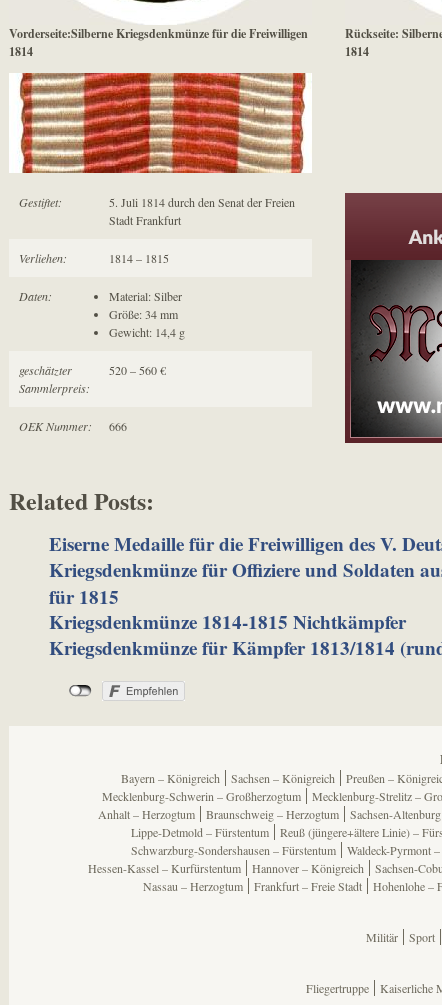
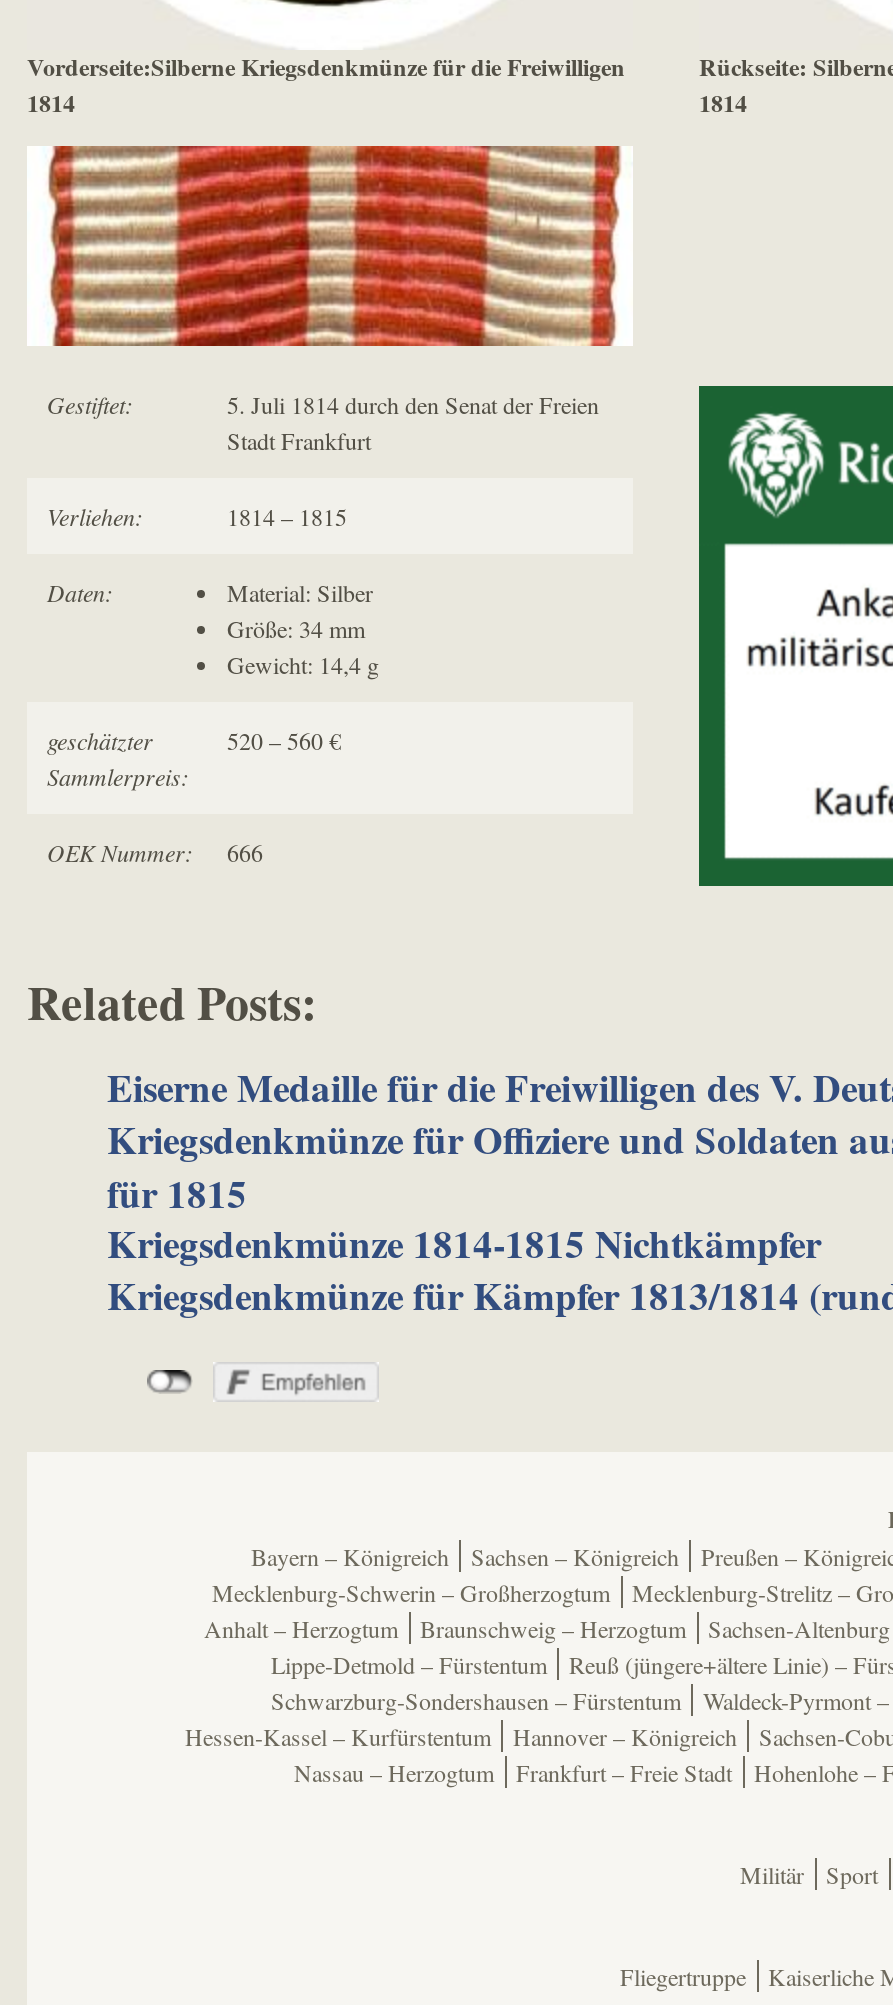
- [image]
+ [image]
